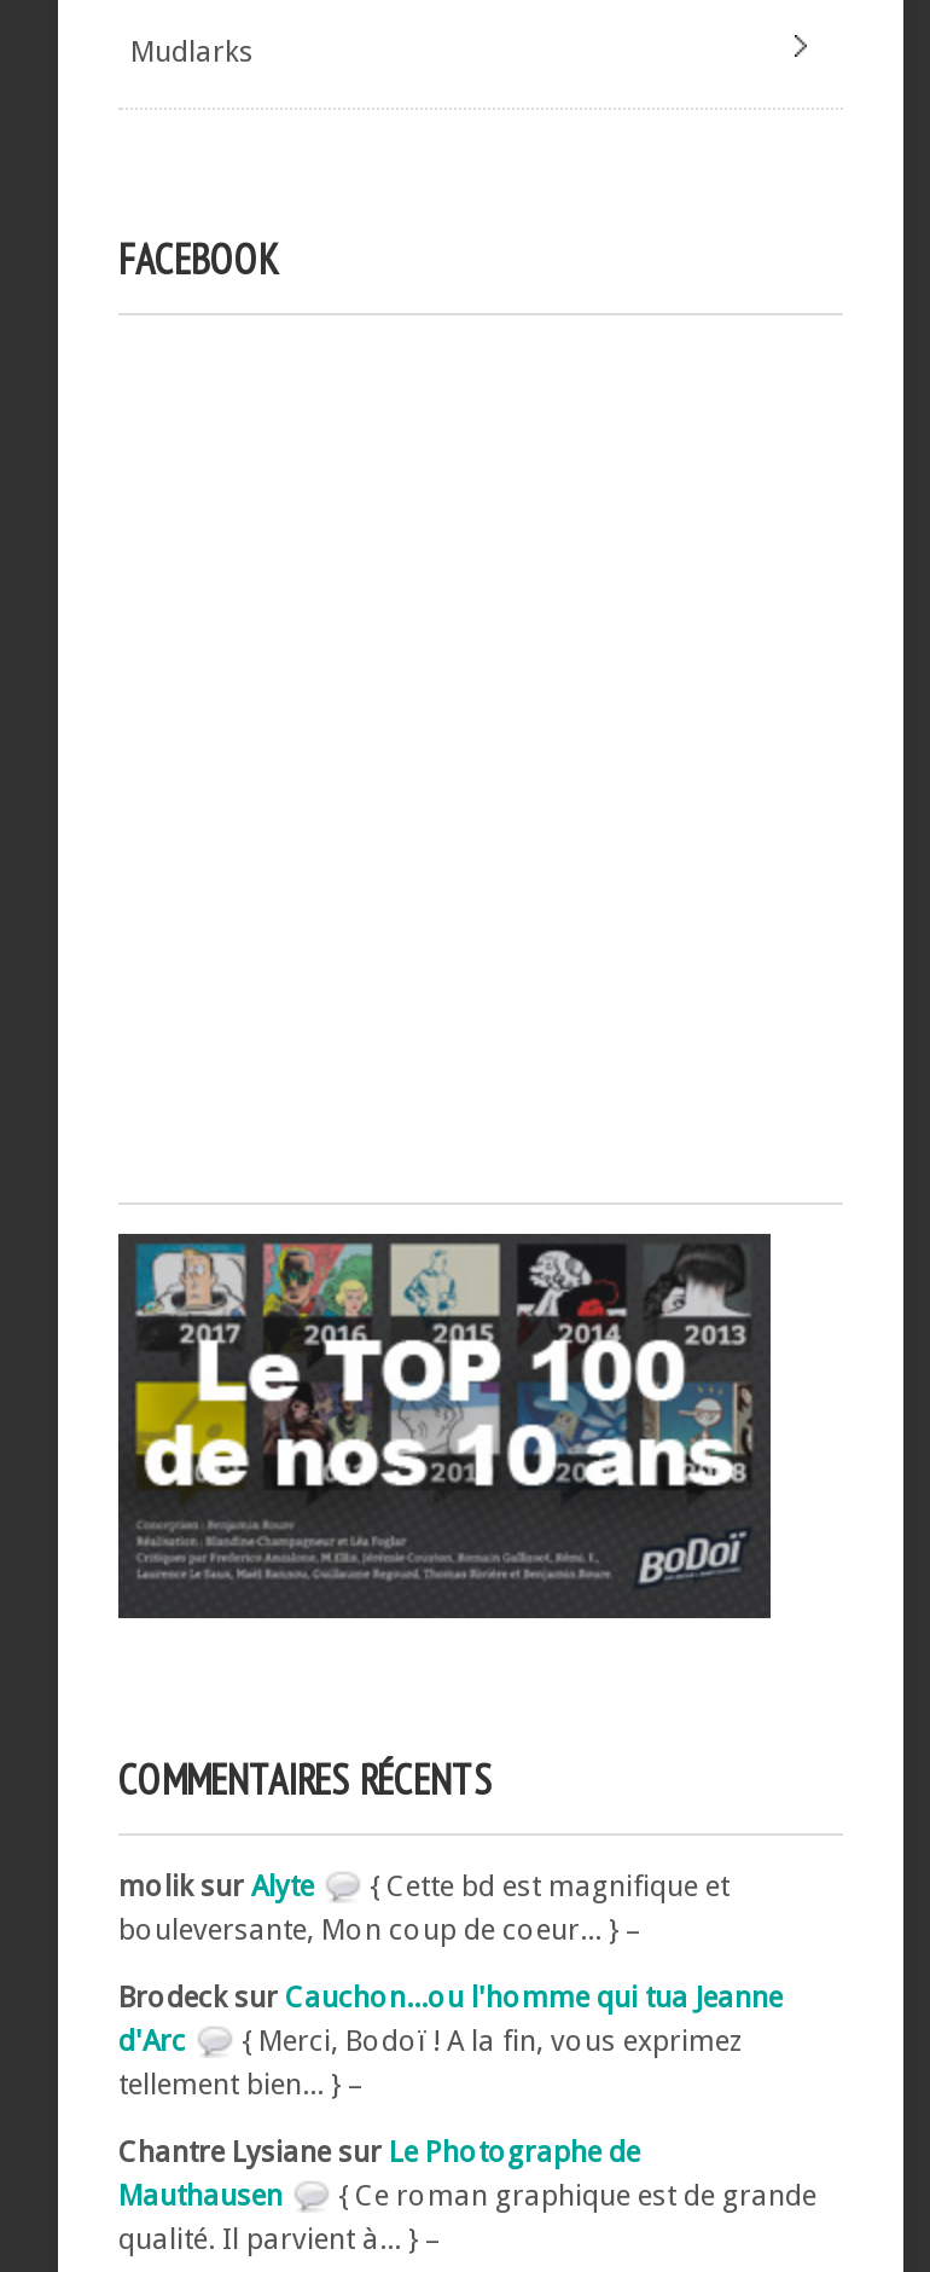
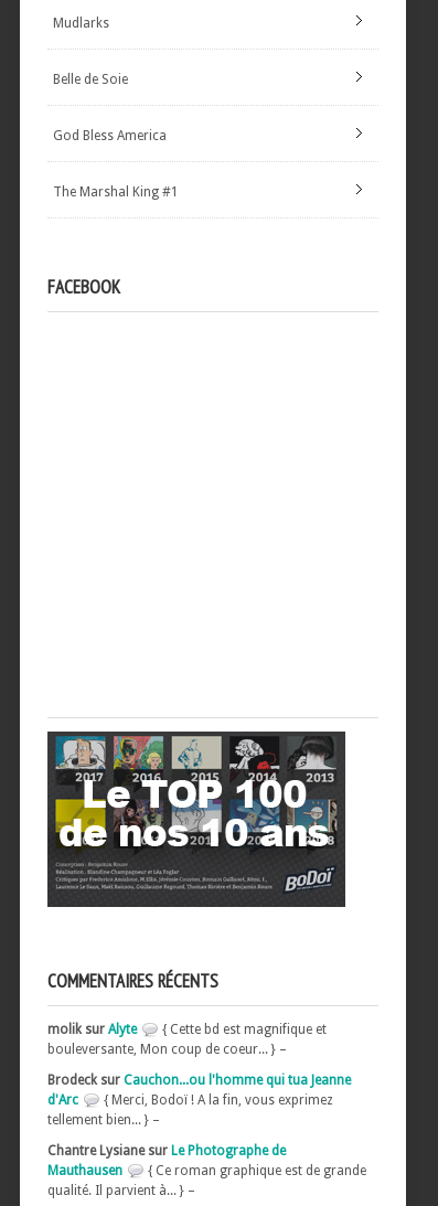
+ Belle de Soie

+ God Bless America

+ The Marshal King #1
